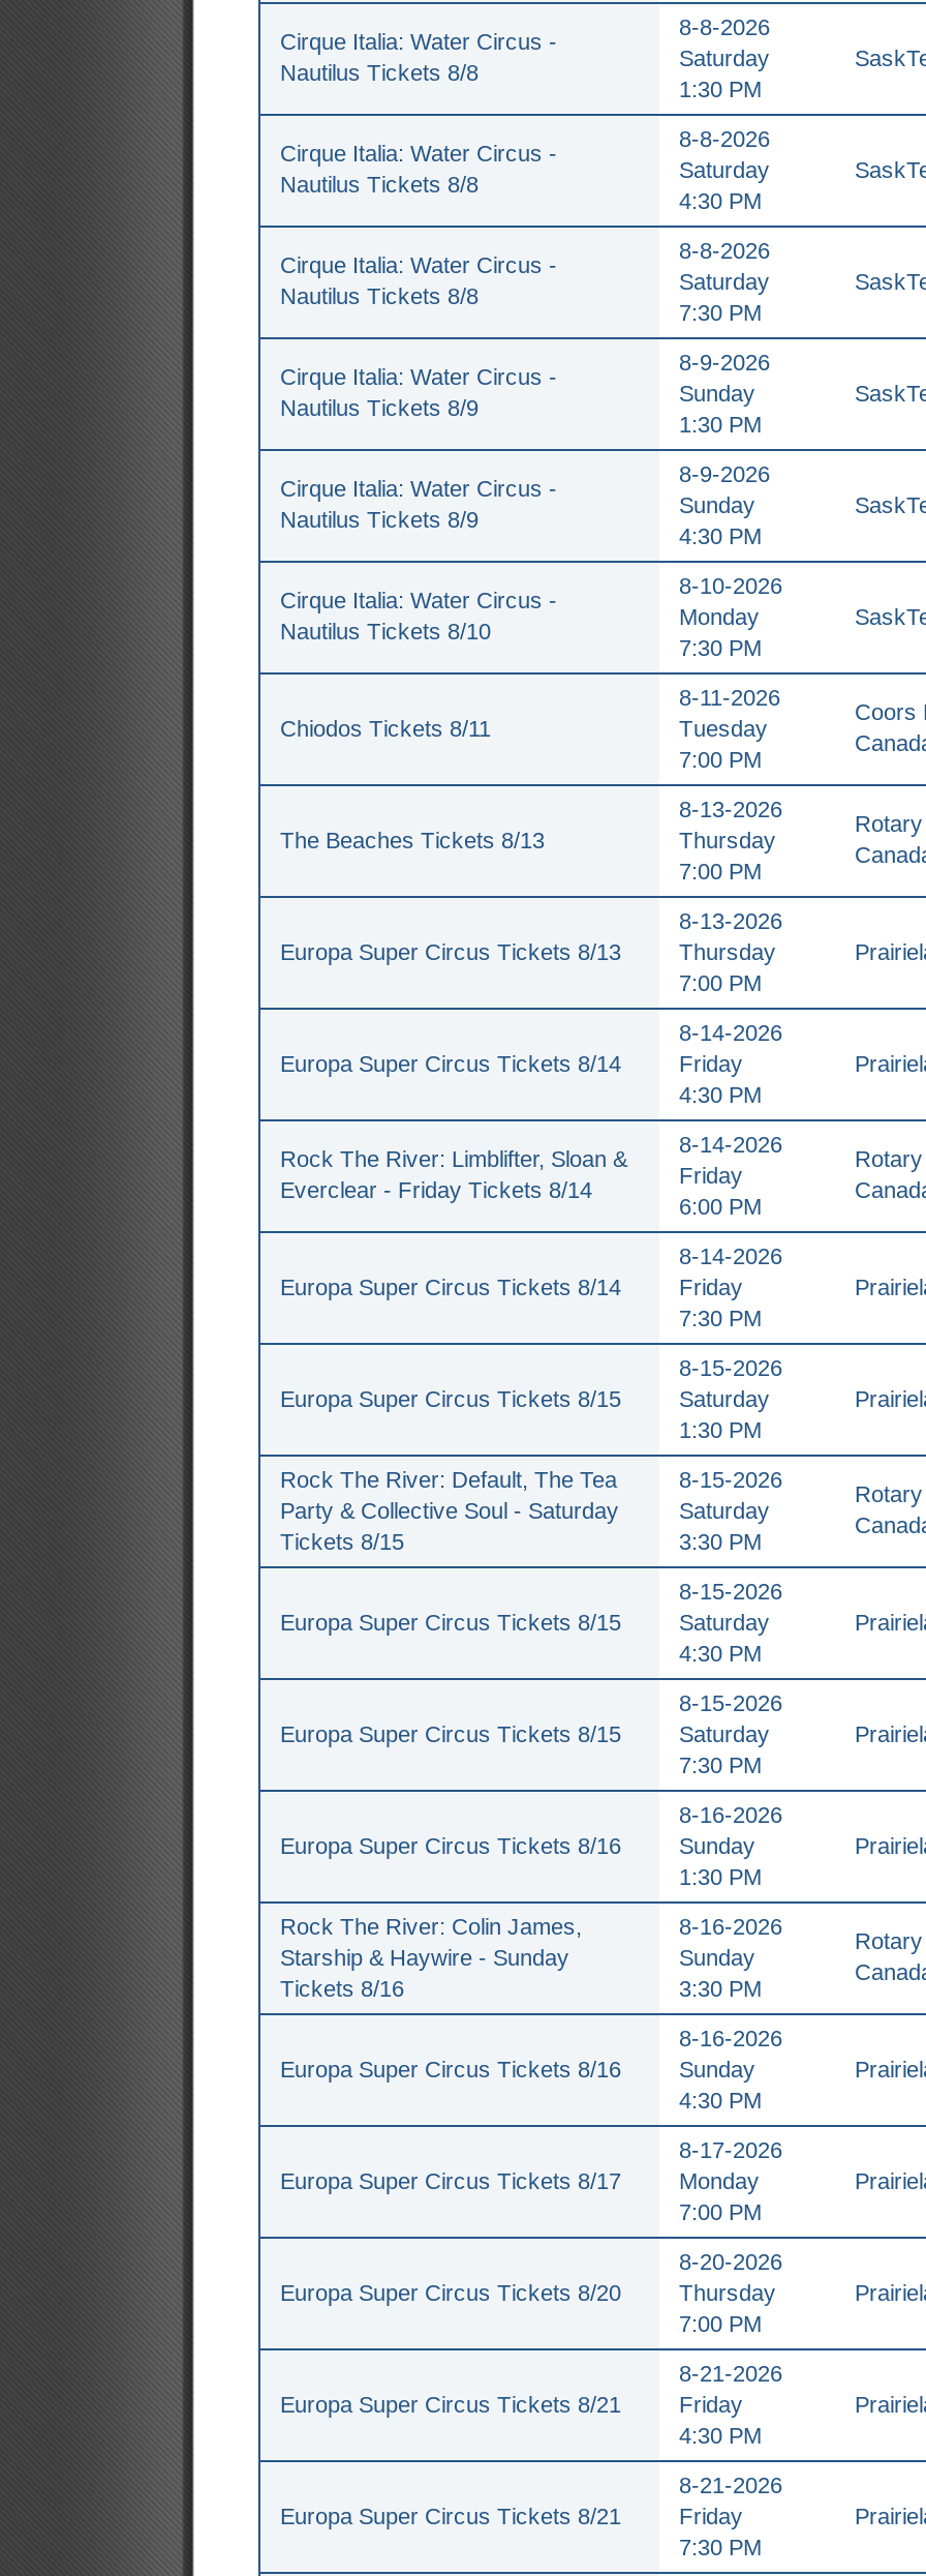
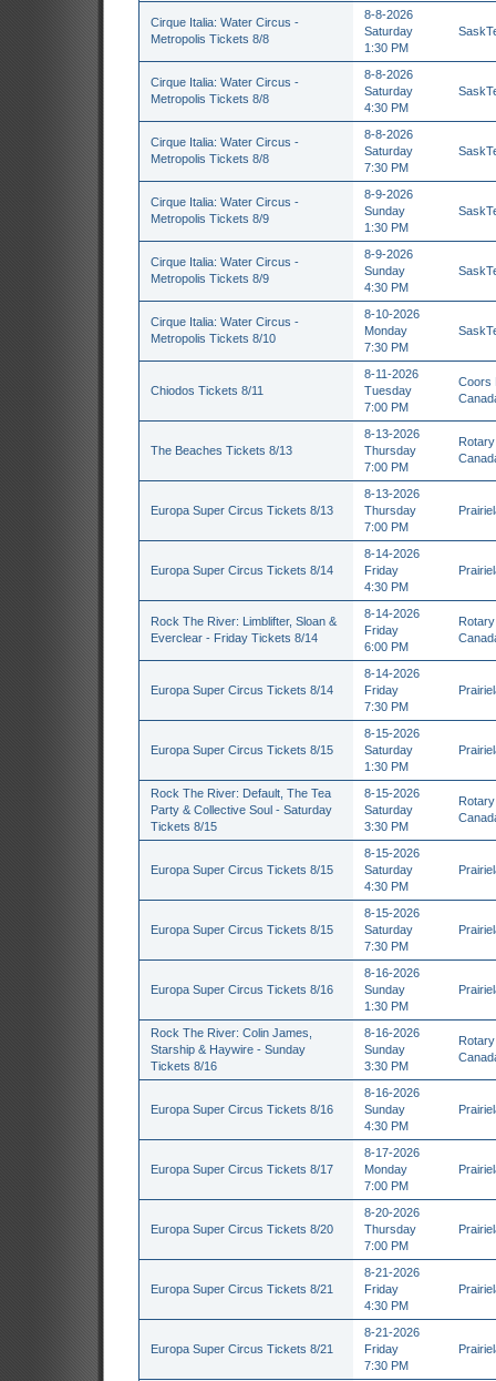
- Nautilus Tickets 8/8
+ Metropolis Tickets 8/8

- Nautilus Tickets 8/8
+ Metropolis Tickets 8/8

- Nautilus Tickets 8/8
+ Metropolis Tickets 8/8

- Nautilus Tickets 8/9
+ Metropolis Tickets 8/9

- Nautilus Tickets 8/9
+ Metropolis Tickets 8/9

- Nautilus Tickets 8/10
+ Metropolis Tickets 8/10
